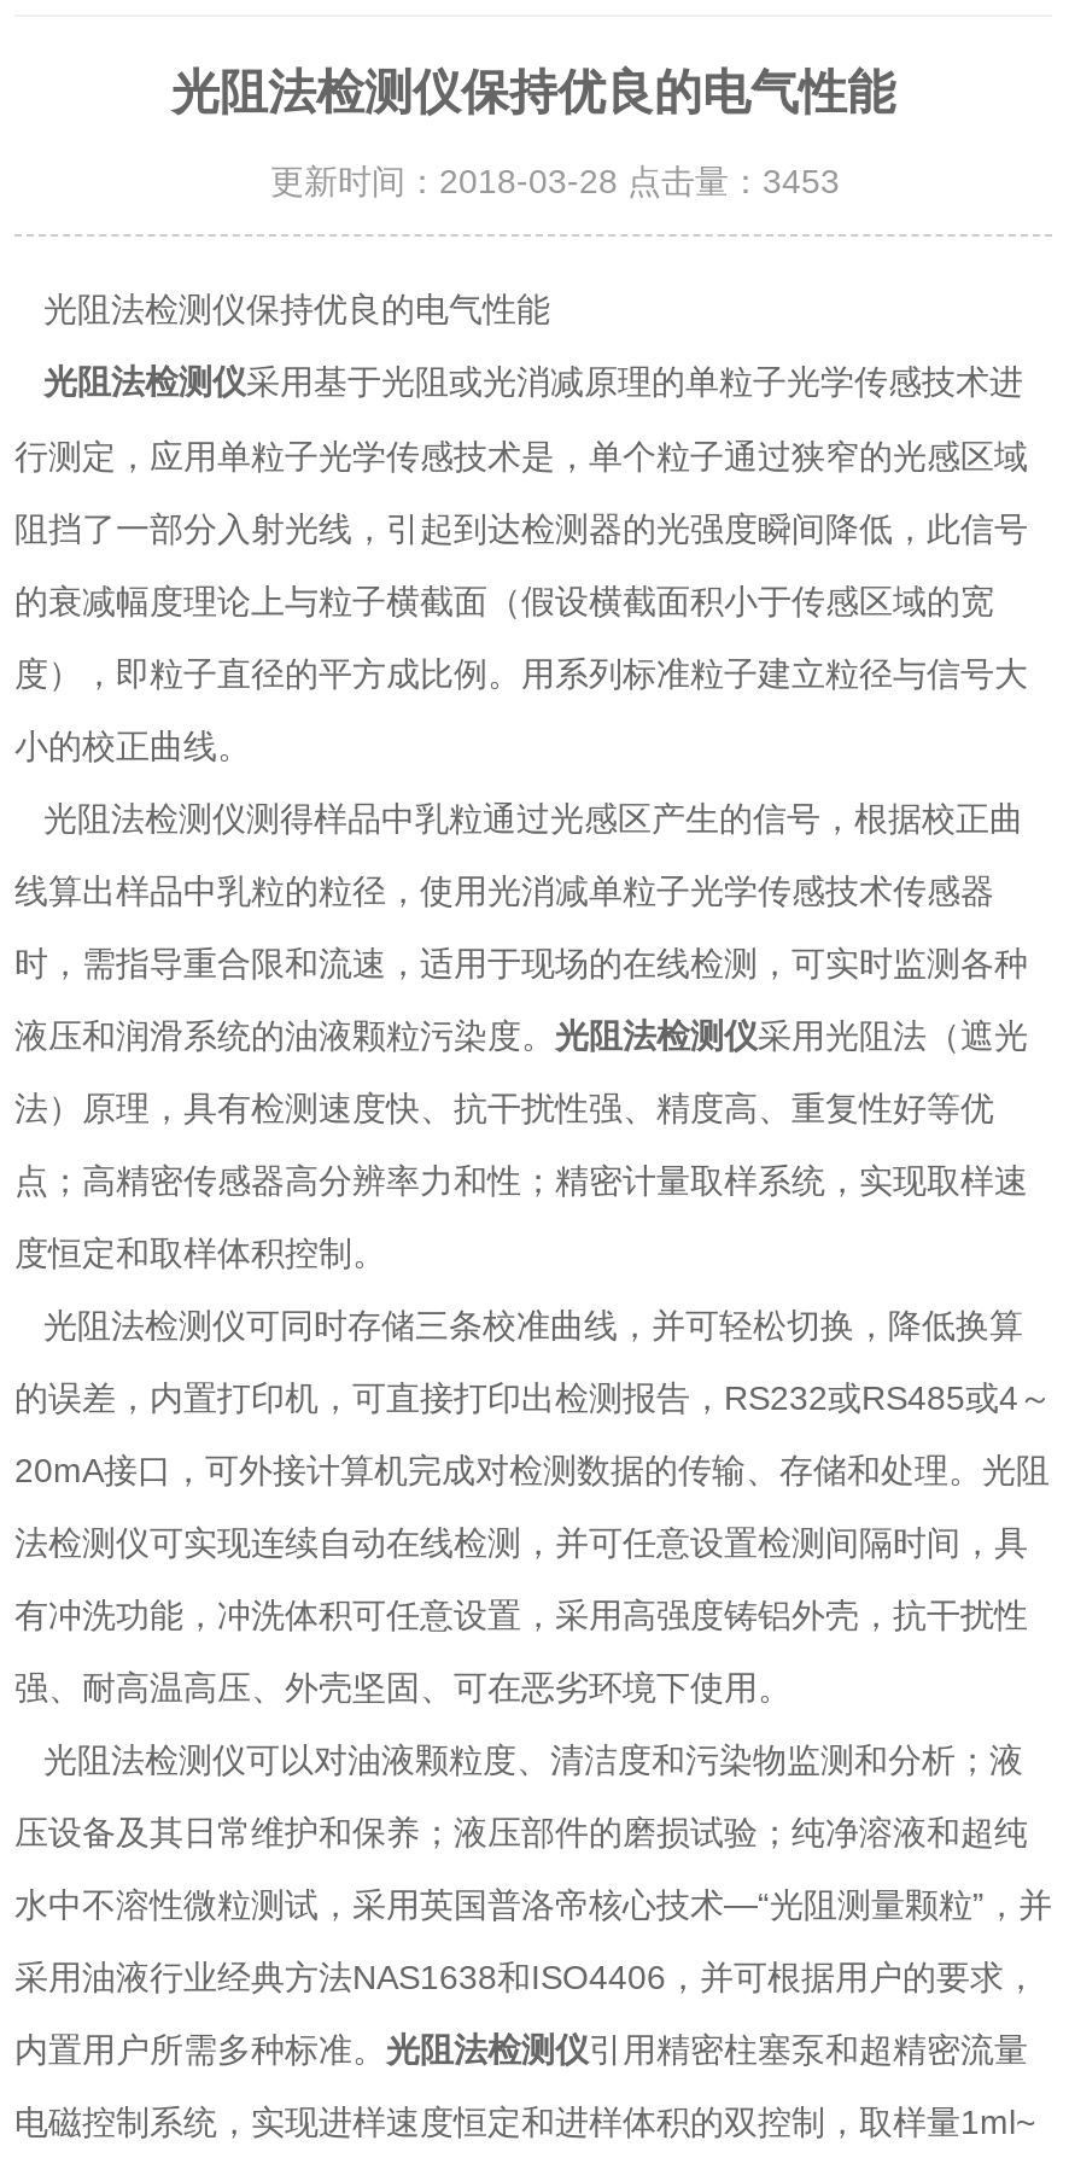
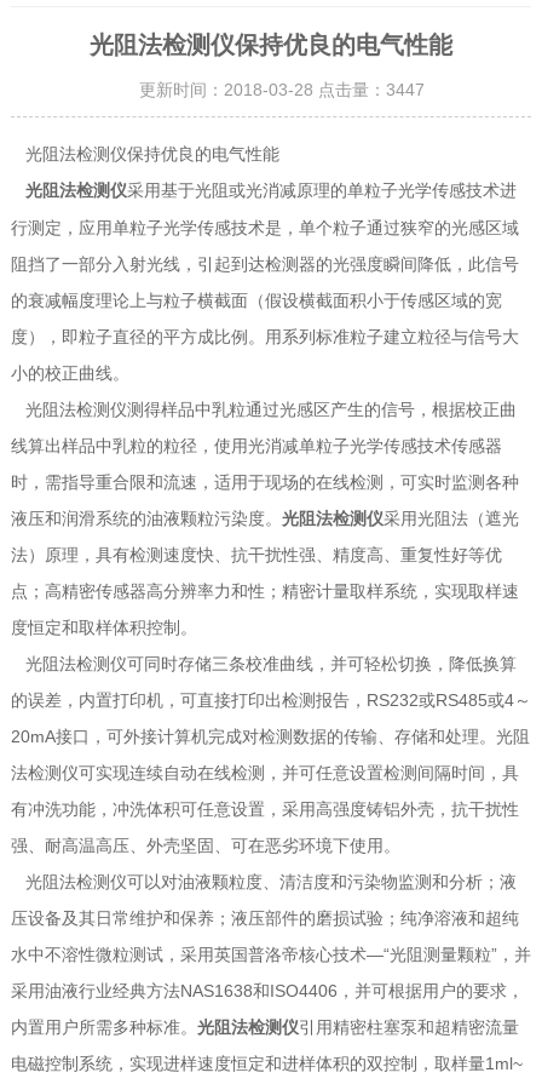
- 更新时间：2018-03-28 点击量：3453
+ 更新时间：2018-03-28 点击量：3447
